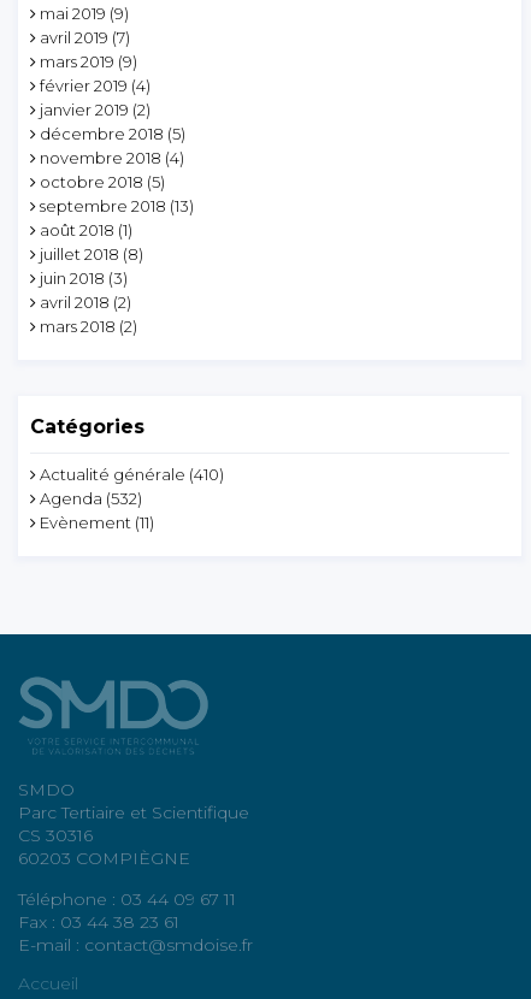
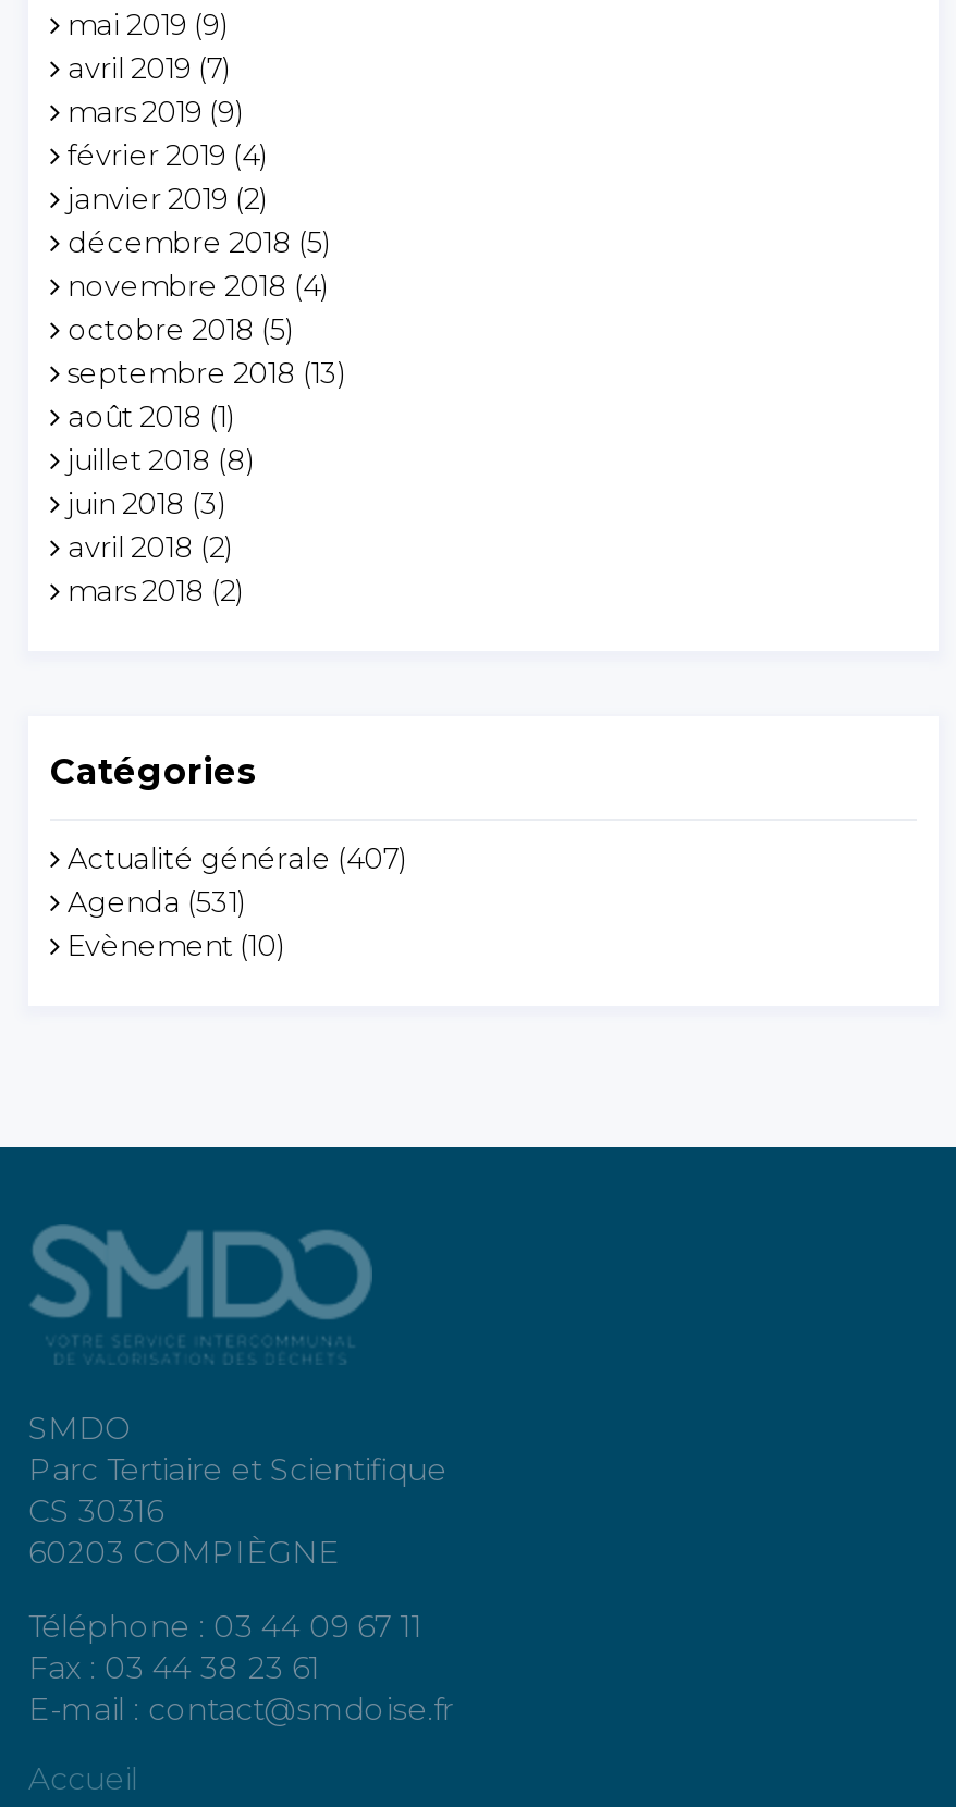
- Actualité générale (410)
+ Actualité générale (407)

- Agenda (532)
+ Agenda (531)

- Evènement (11)
+ Evènement (10)
